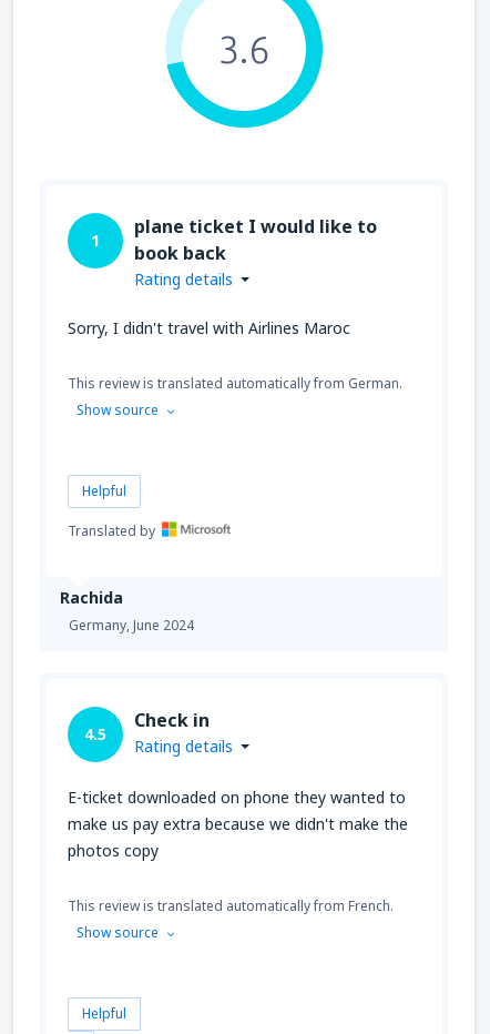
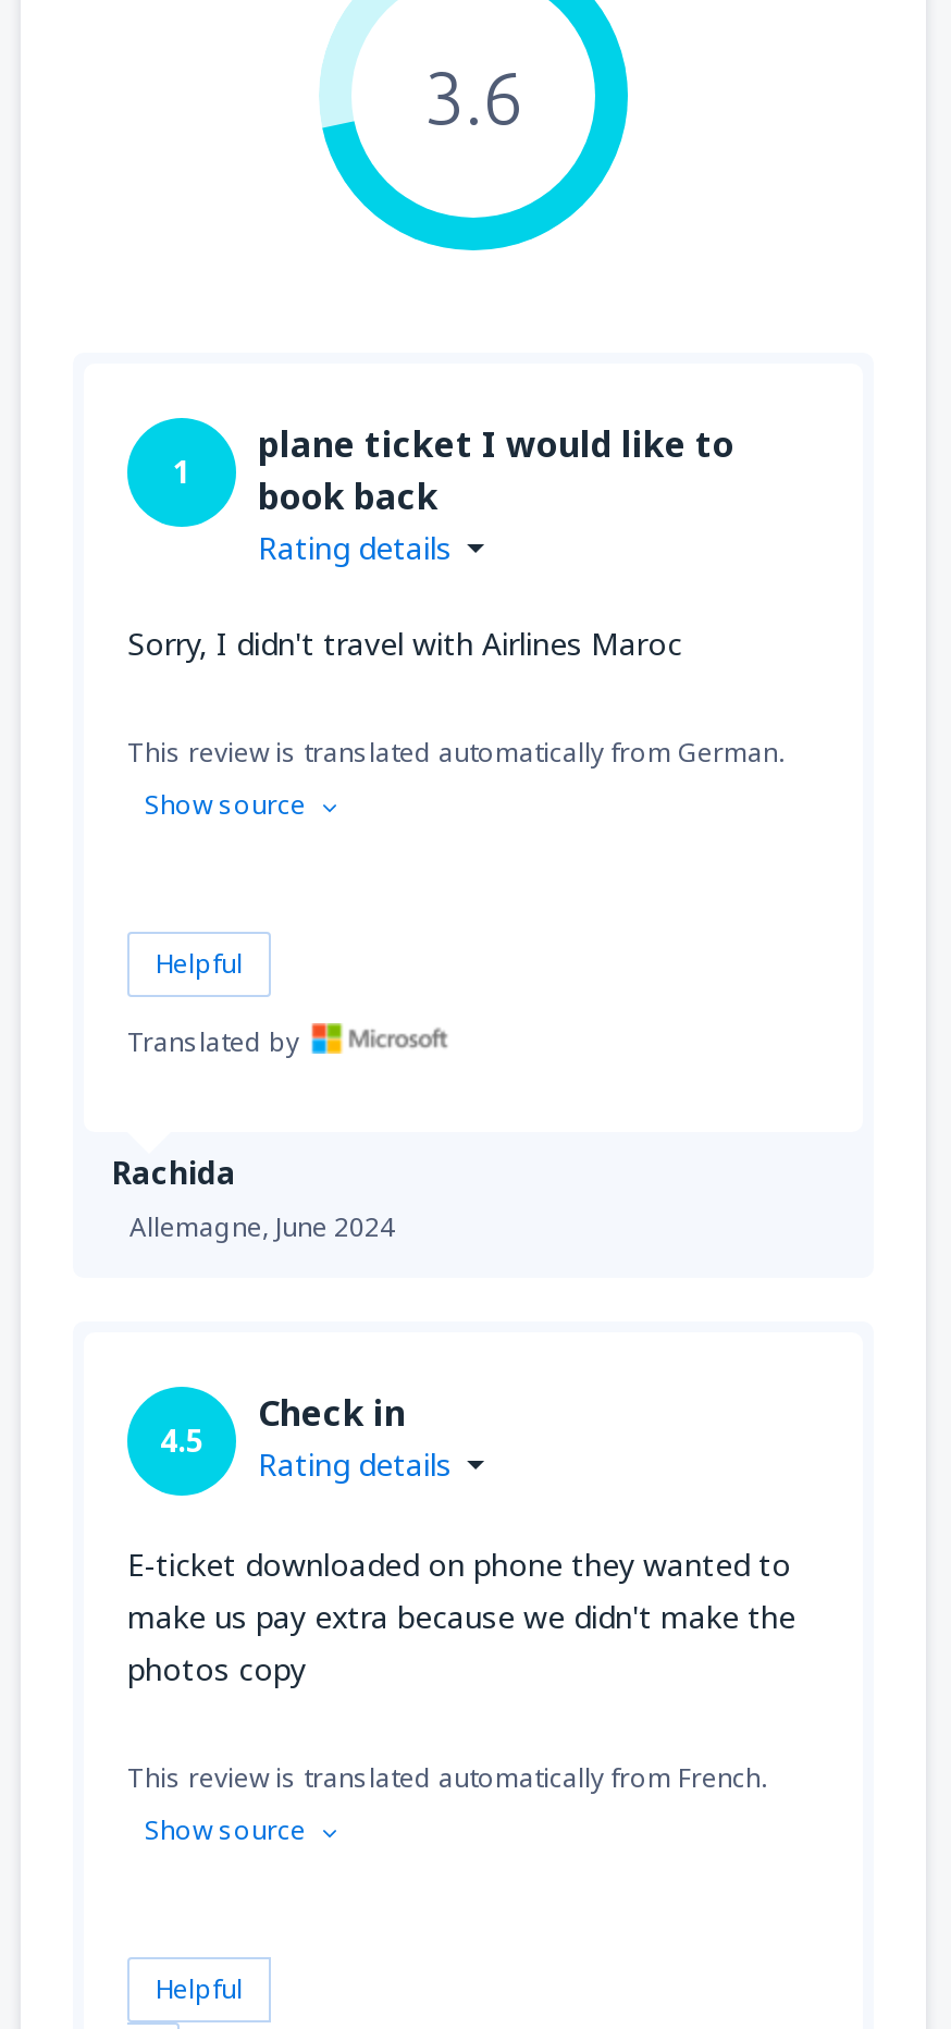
- Germany, June 2024
+ Allemagne, June 2024
